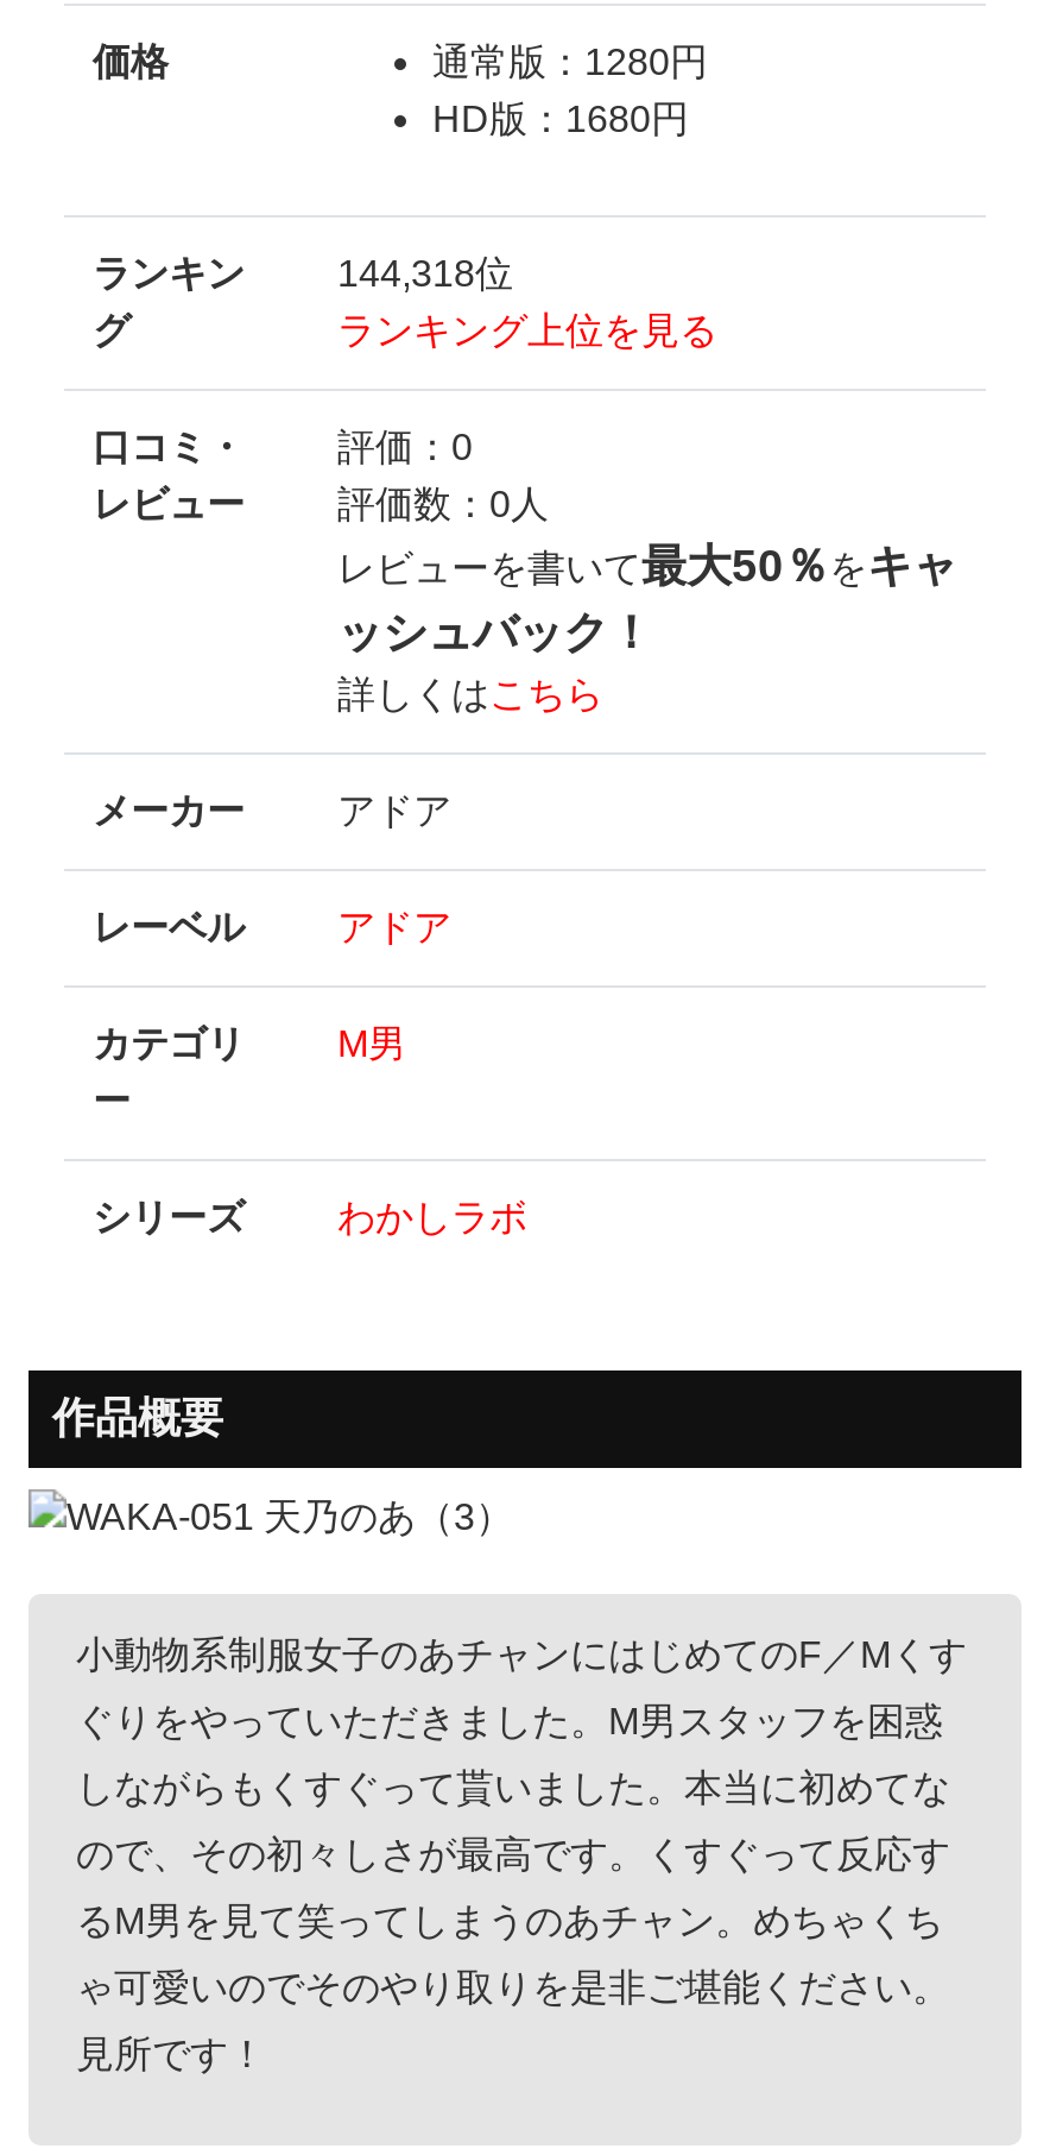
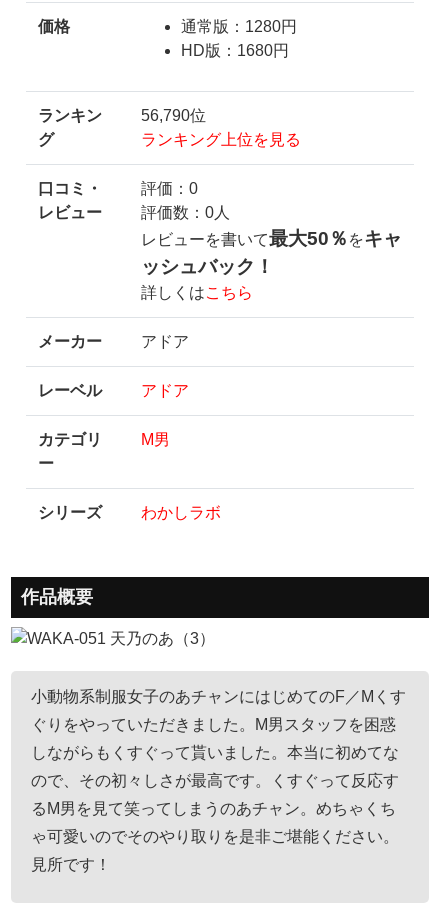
- 144,318位
+ 56,790位
